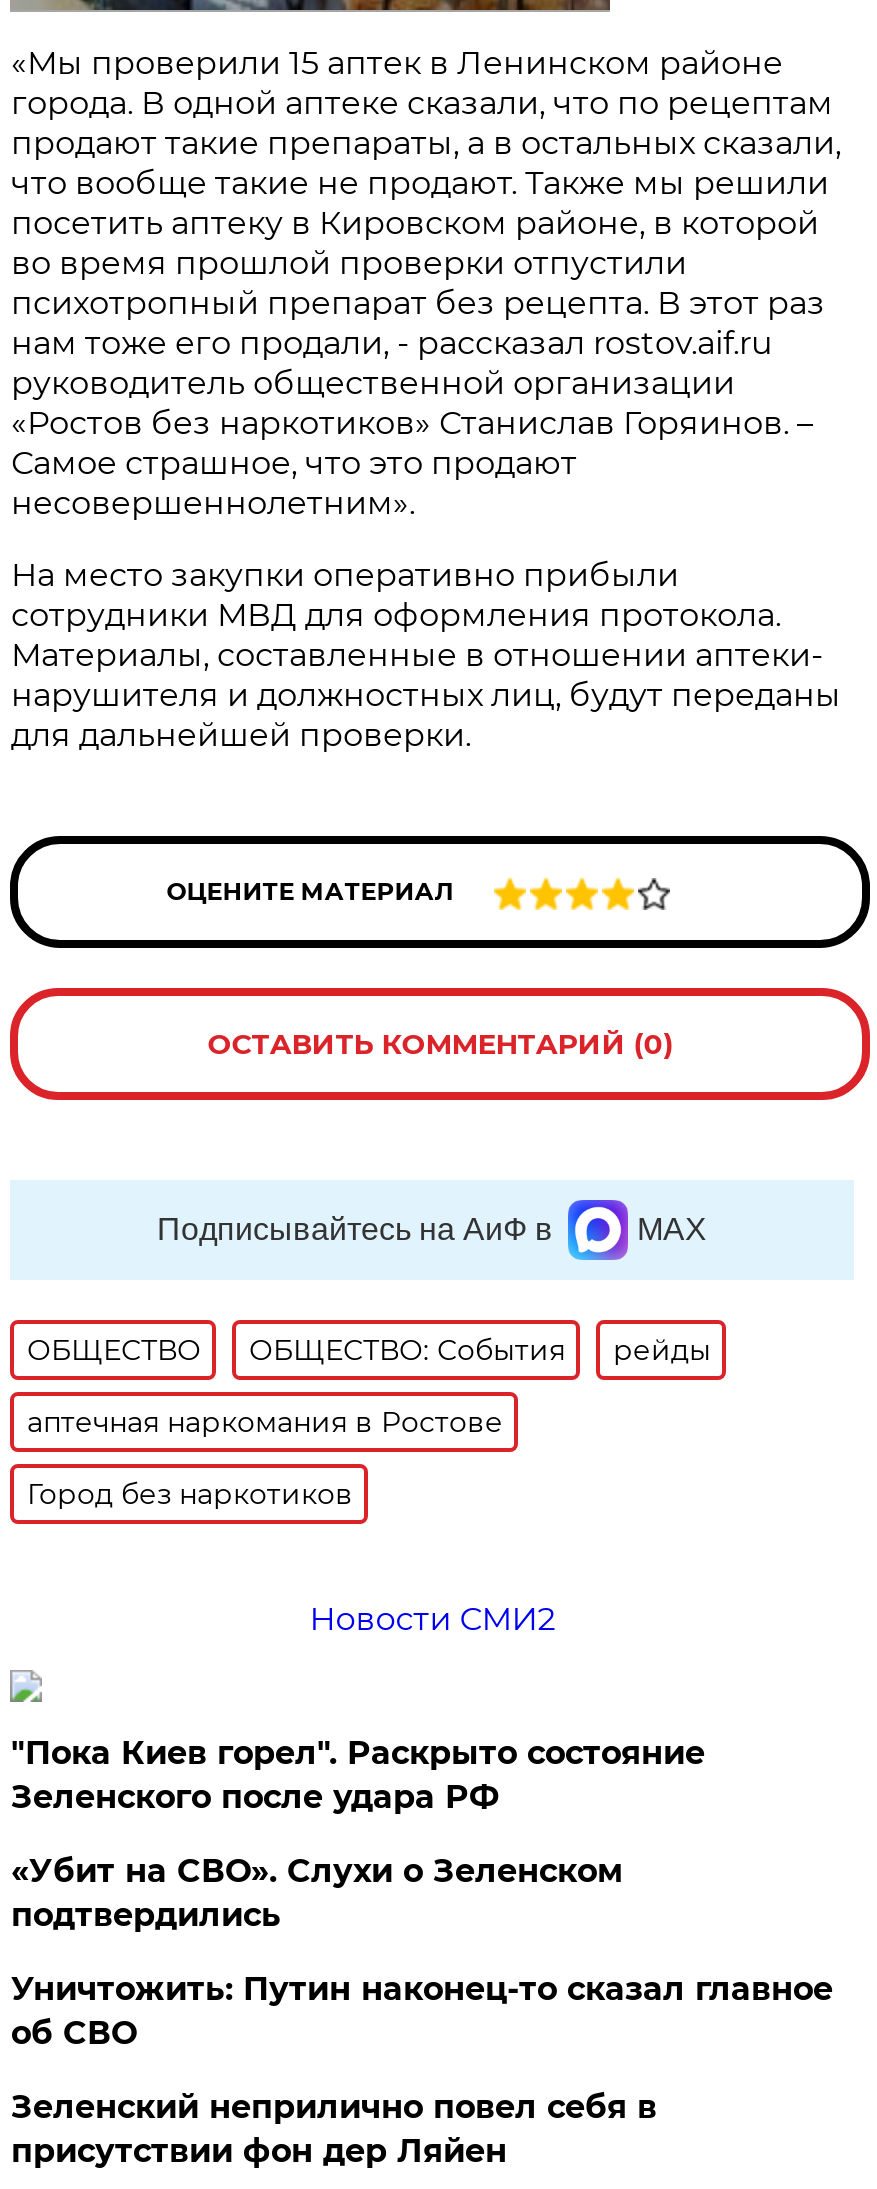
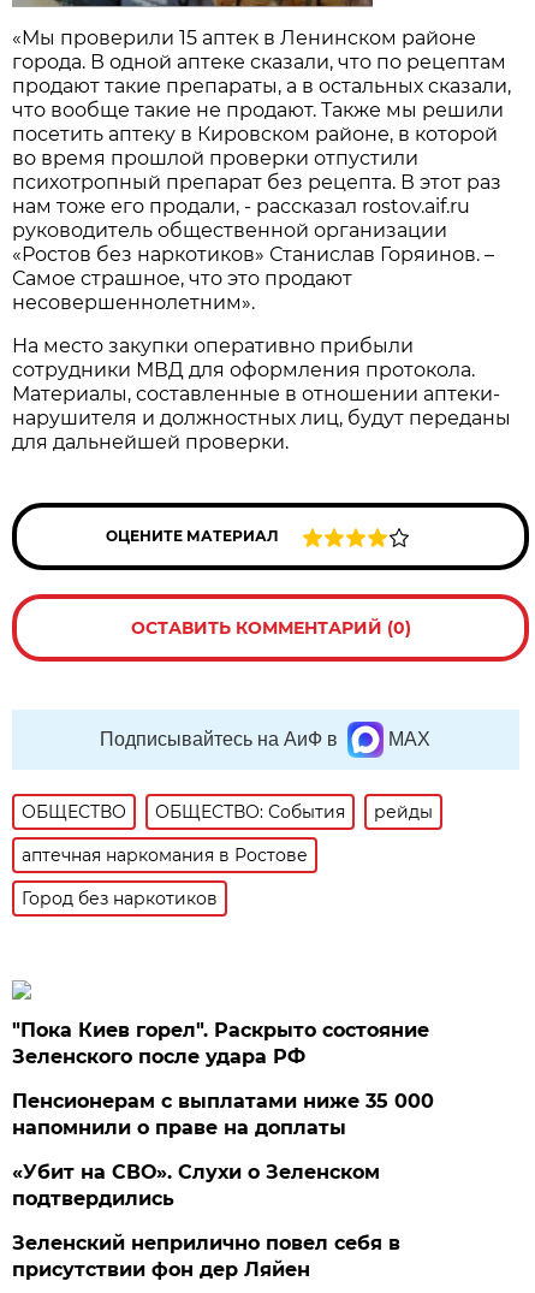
- Новости СМИ2

+ Пенсионерам с выплатами ниже 35 000
+ напомнили о праве на доплаты

moved down: «Убит на СВО». Слухи о Зеленском | подтвердились

- Уничтожить: Путин наконец-то сказал главное
- об СВО
